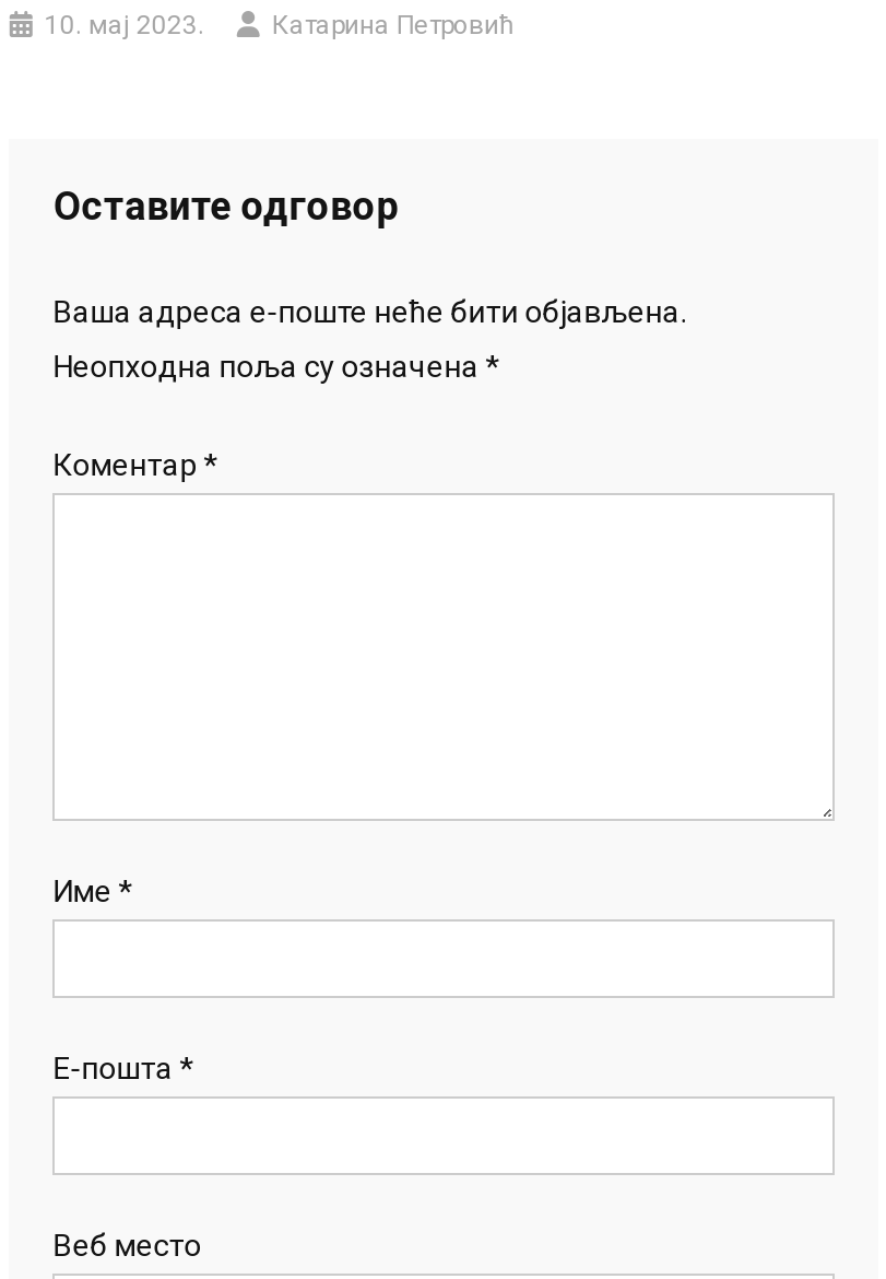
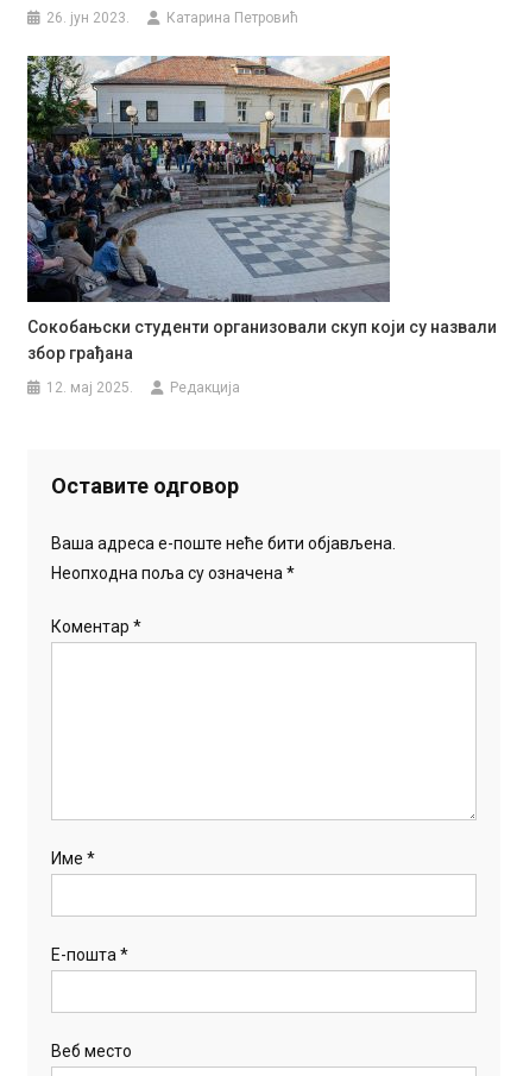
- 10. мај 2023.
+ 26. јун 2023.

+ [image]
+ Сокобањски студенти организовали скуп који су назвали
+ збор грађана
+ 12. мај 2025.
+ Редакција
